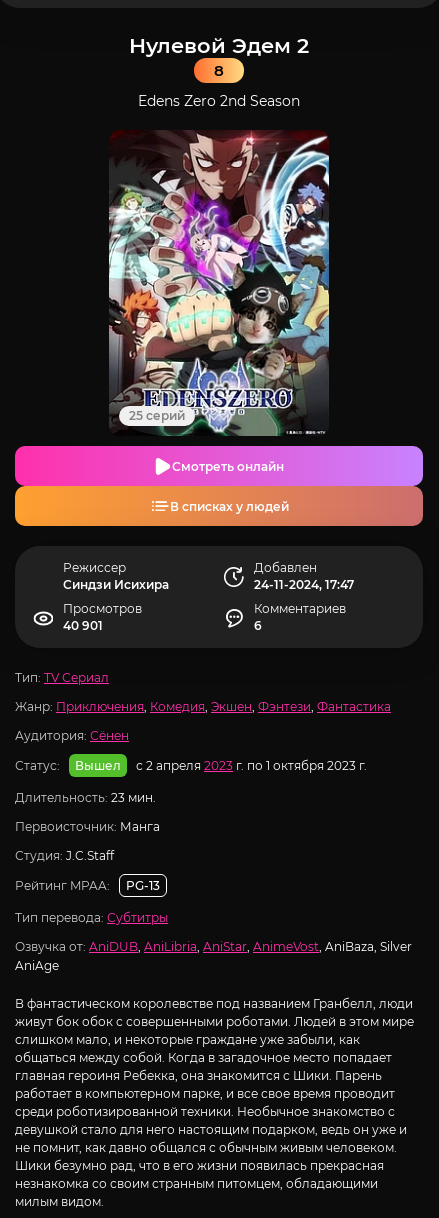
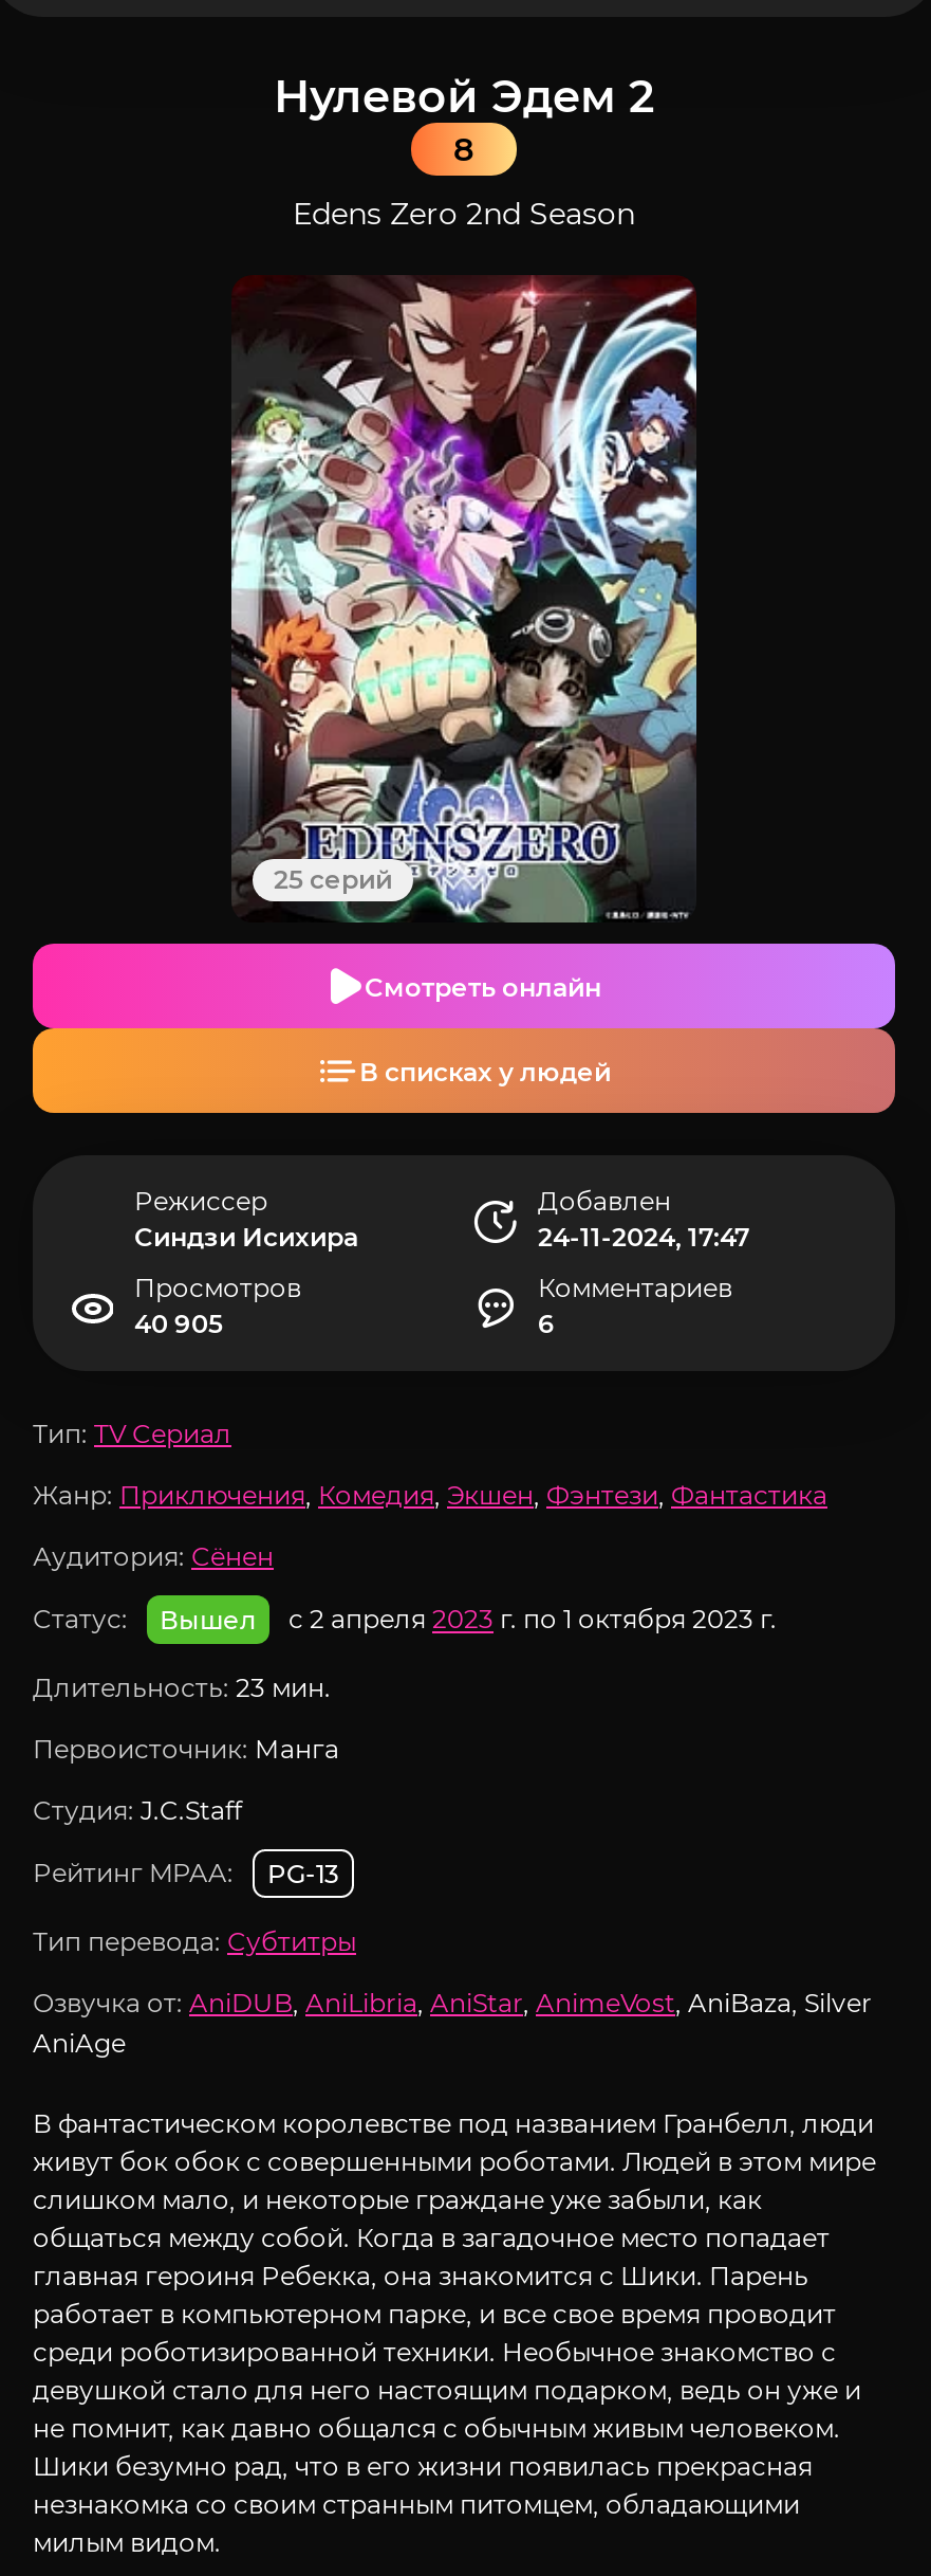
- 40 901
+ 40 905
